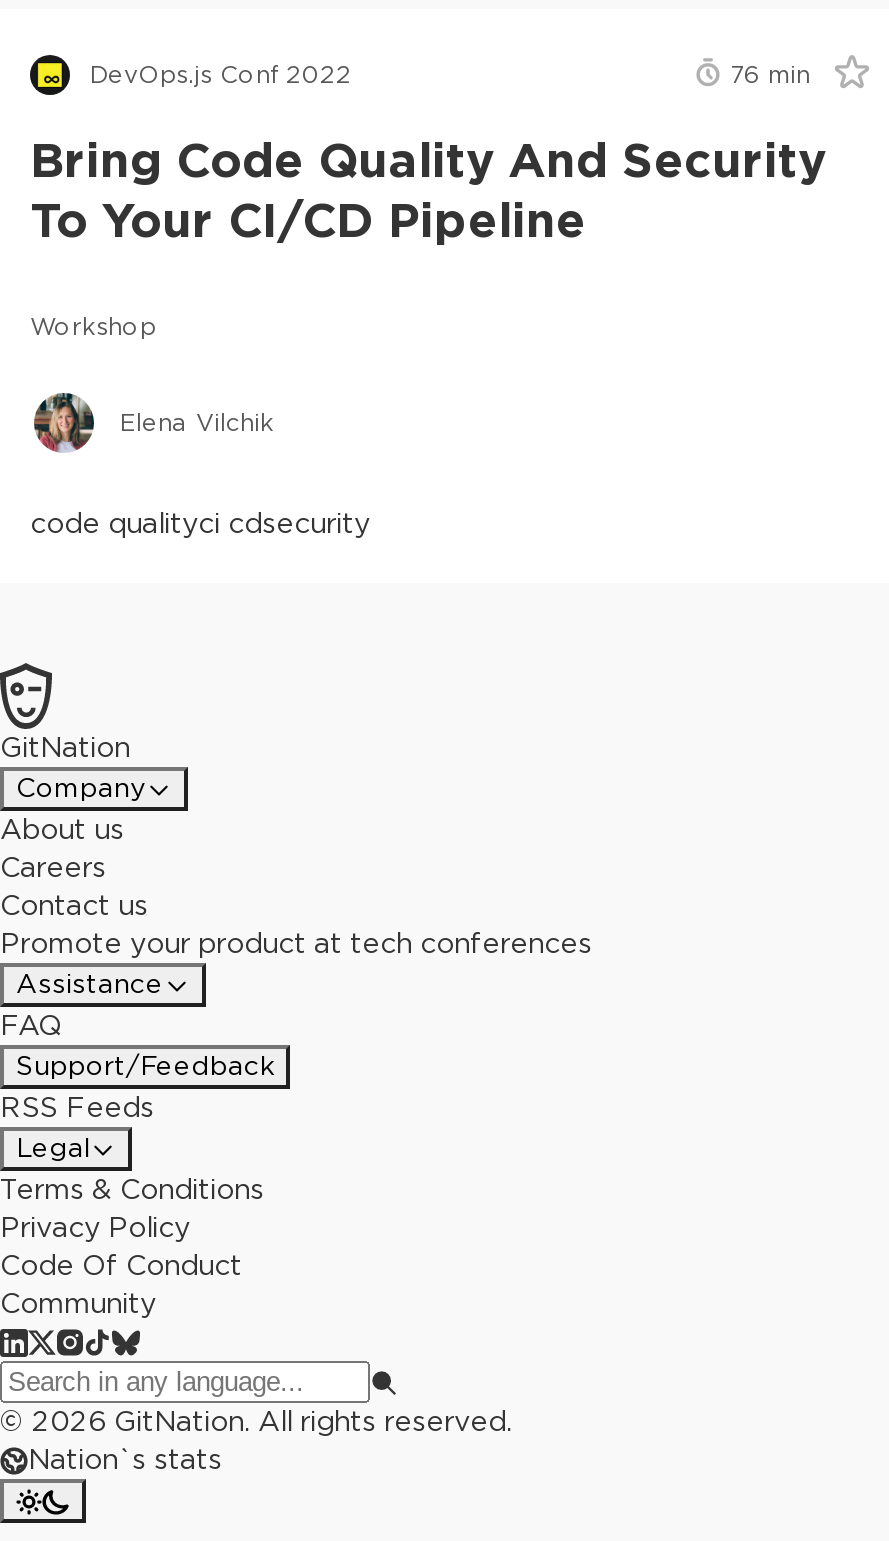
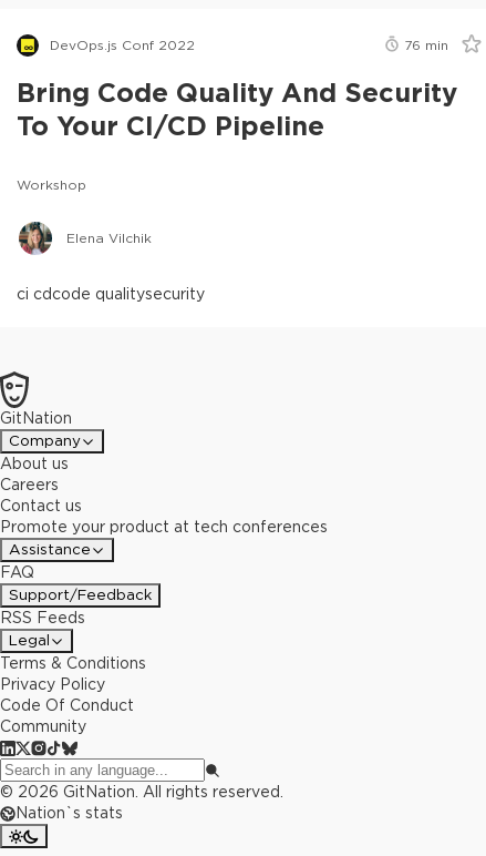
- code qualityci cdsecurity
+ ci cdcode qualitysecurity
